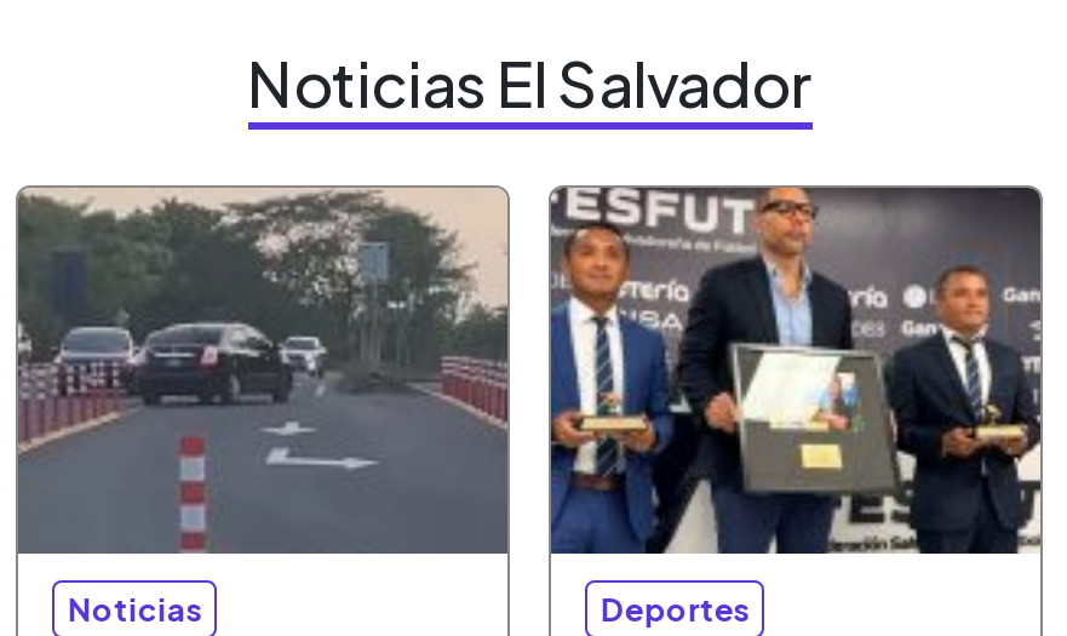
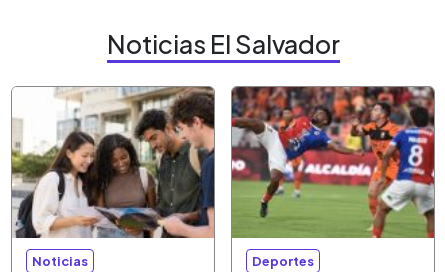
- [image]
+ [image]

- [image]
+ [image]
